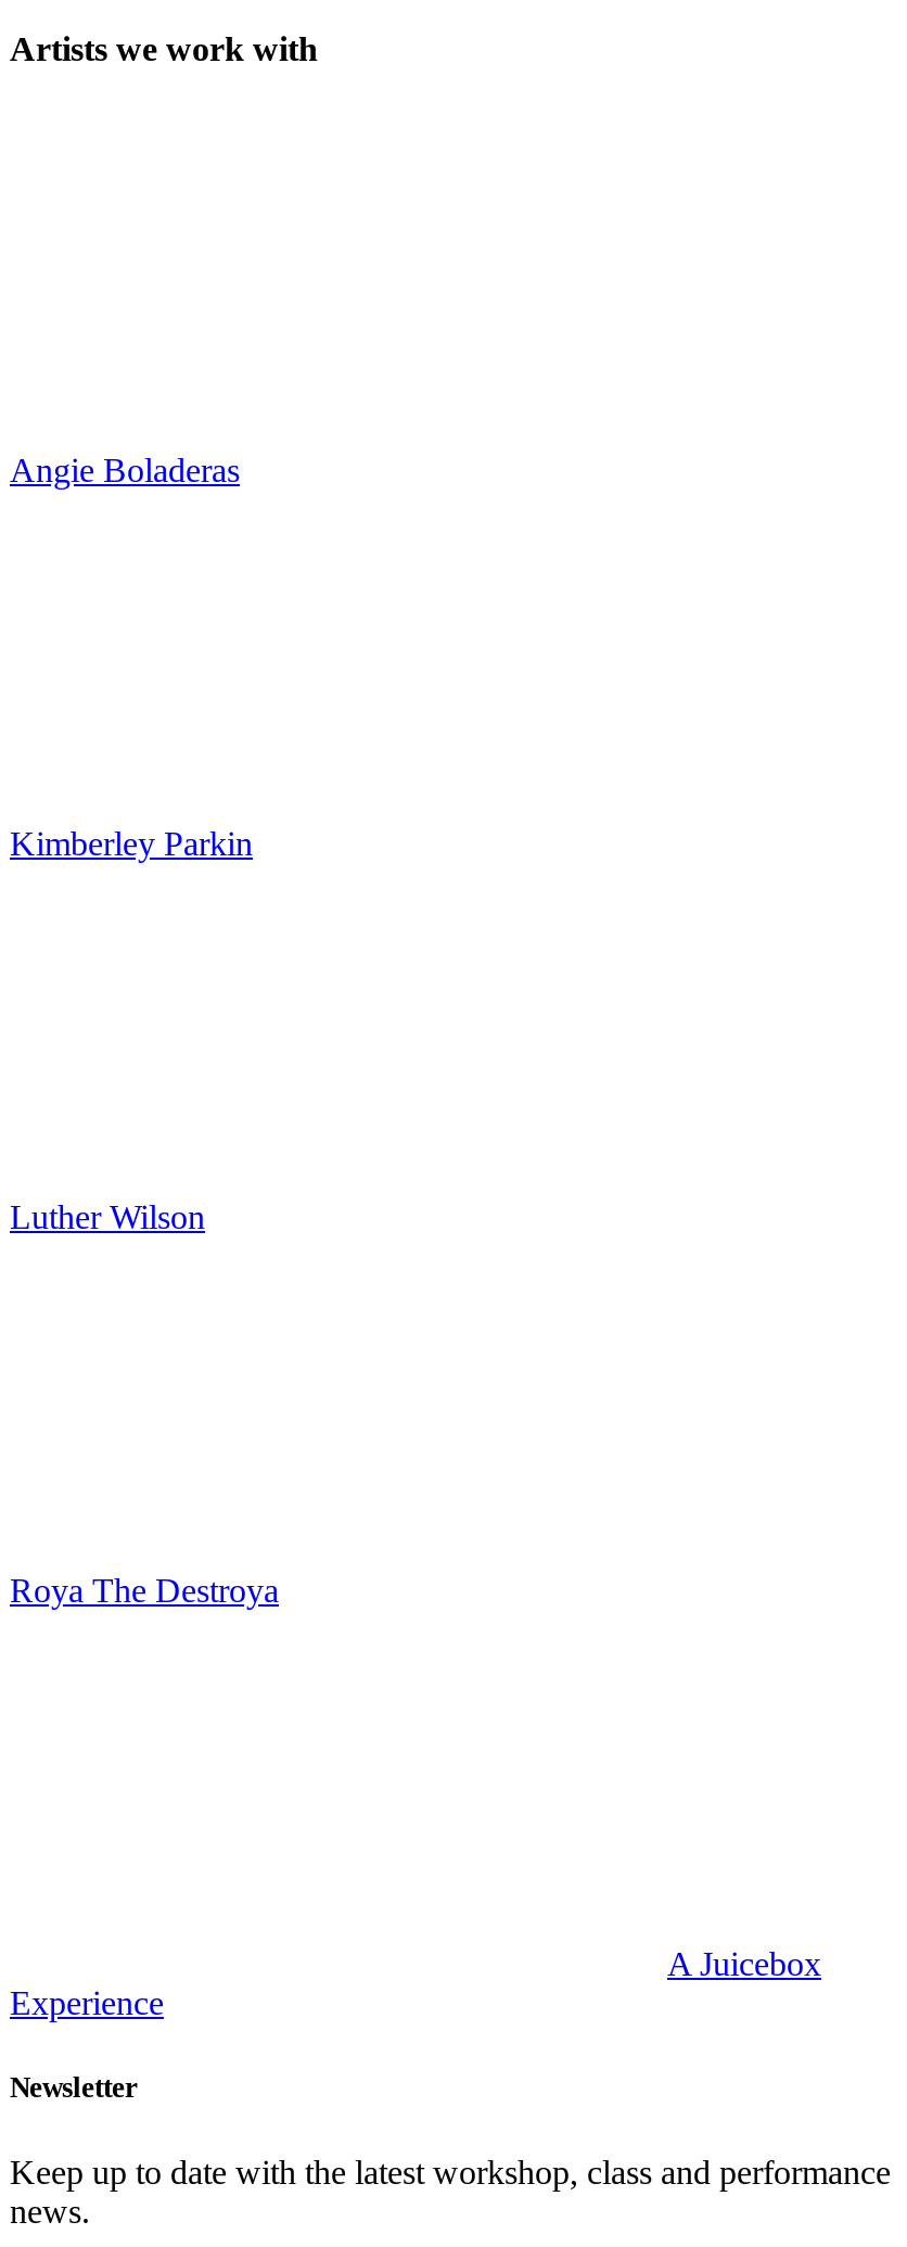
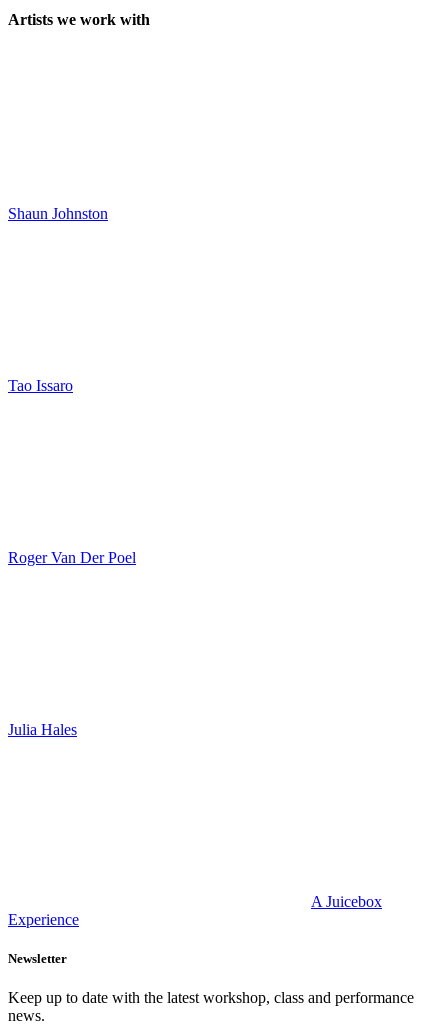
- Angie Boladeras
+ Shaun Johnston

- Kimberley Parkin
+ Tao Issaro

- Luther Wilson
+ Roger Van Der Poel

- Roya The Destroya
+ Julia Hales
